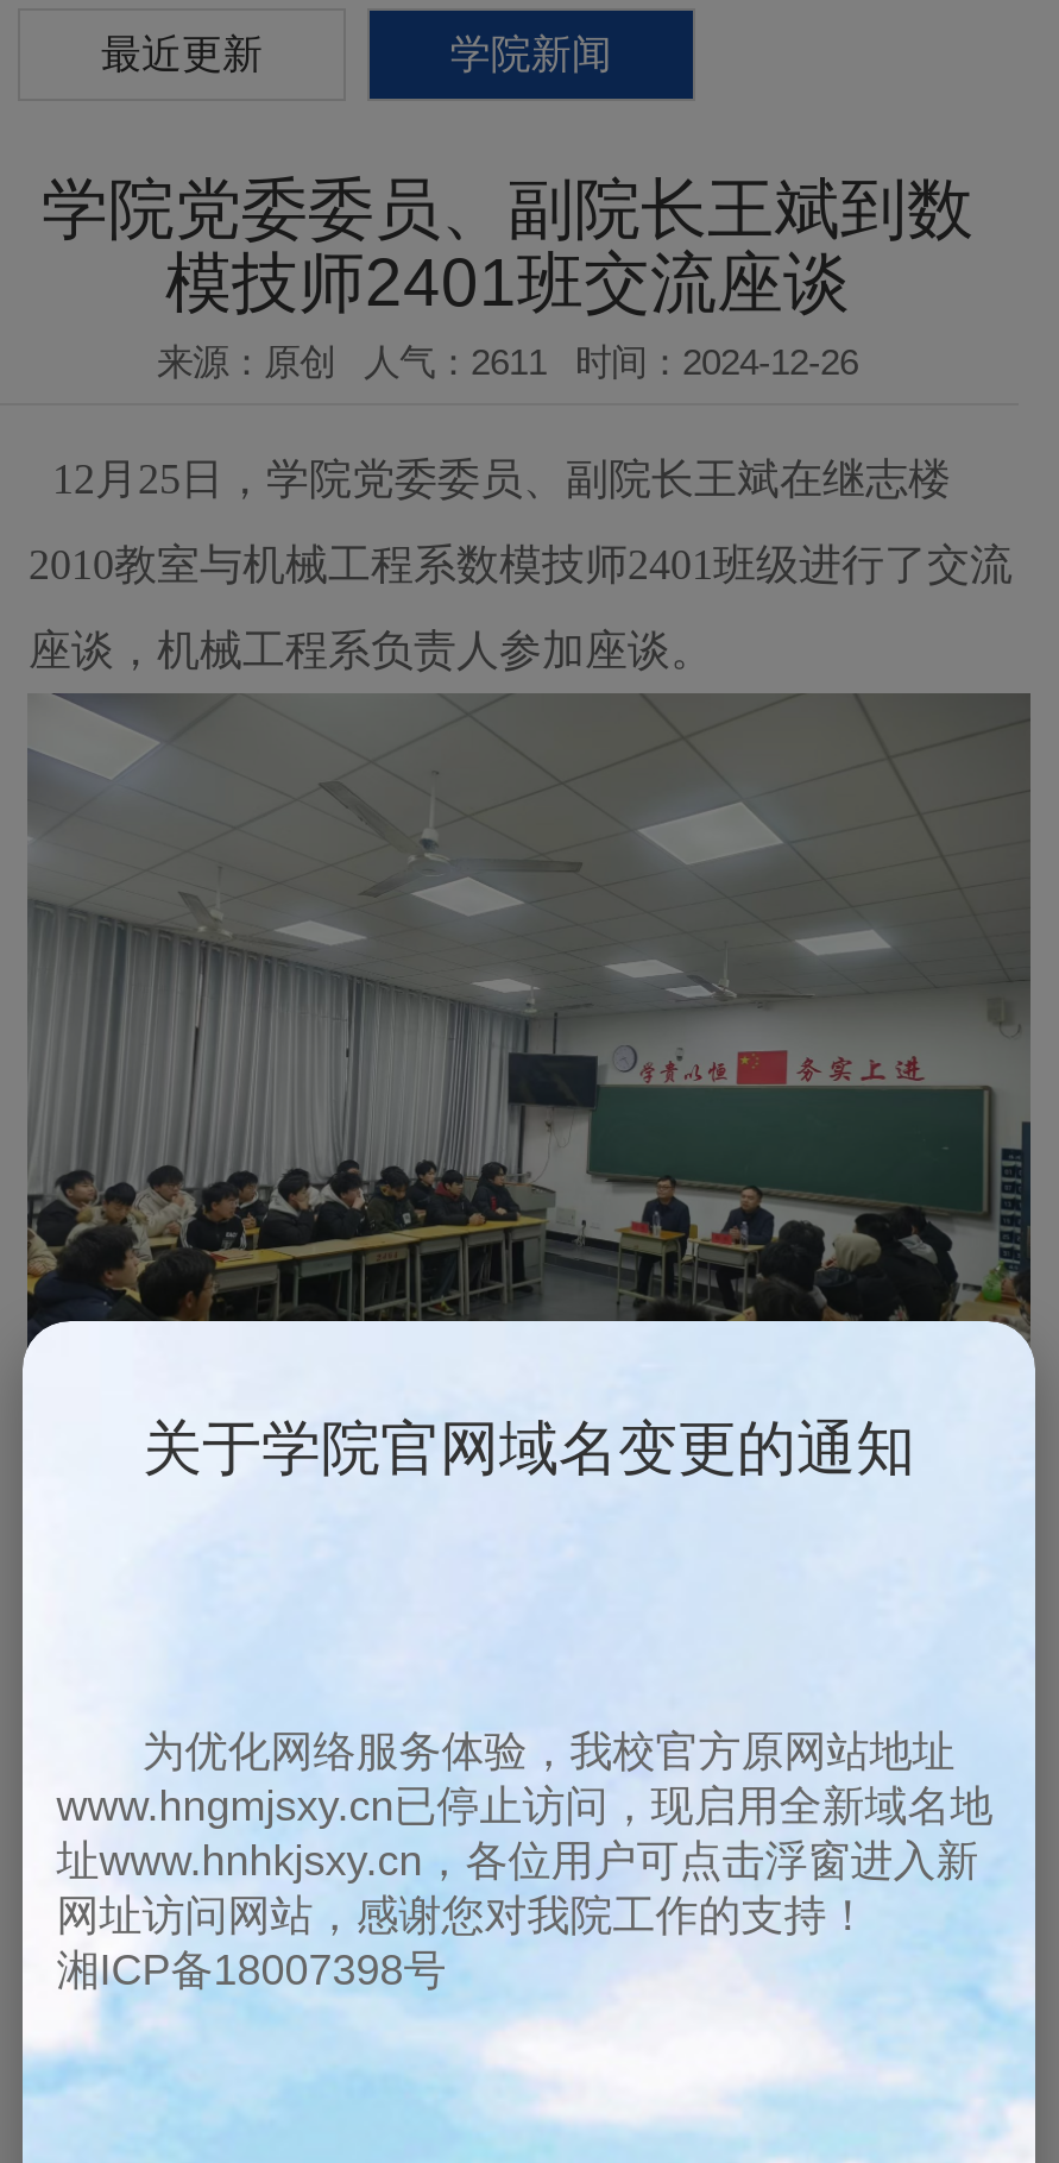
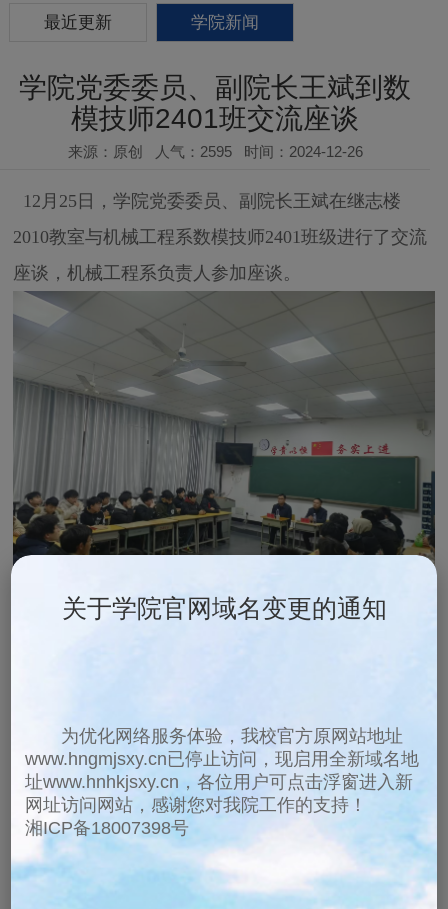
- 来源：原创 人气：2611 时间：2024-12-26
+ 来源：原创 人气：2595 时间：2024-12-26
